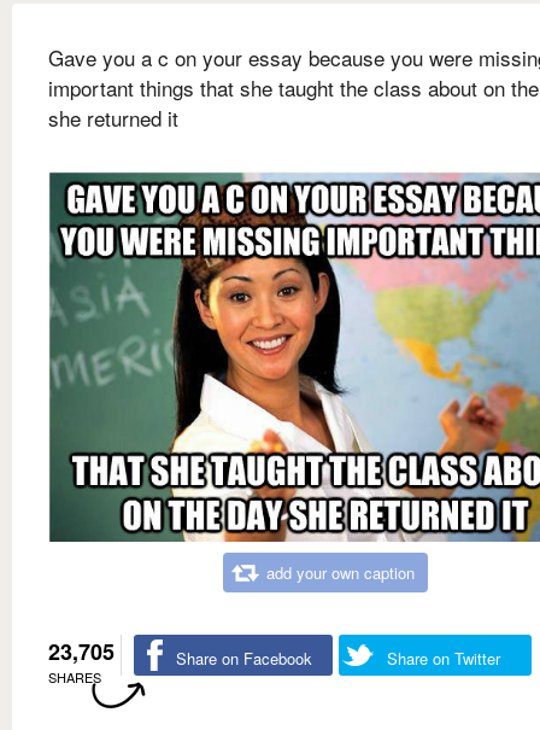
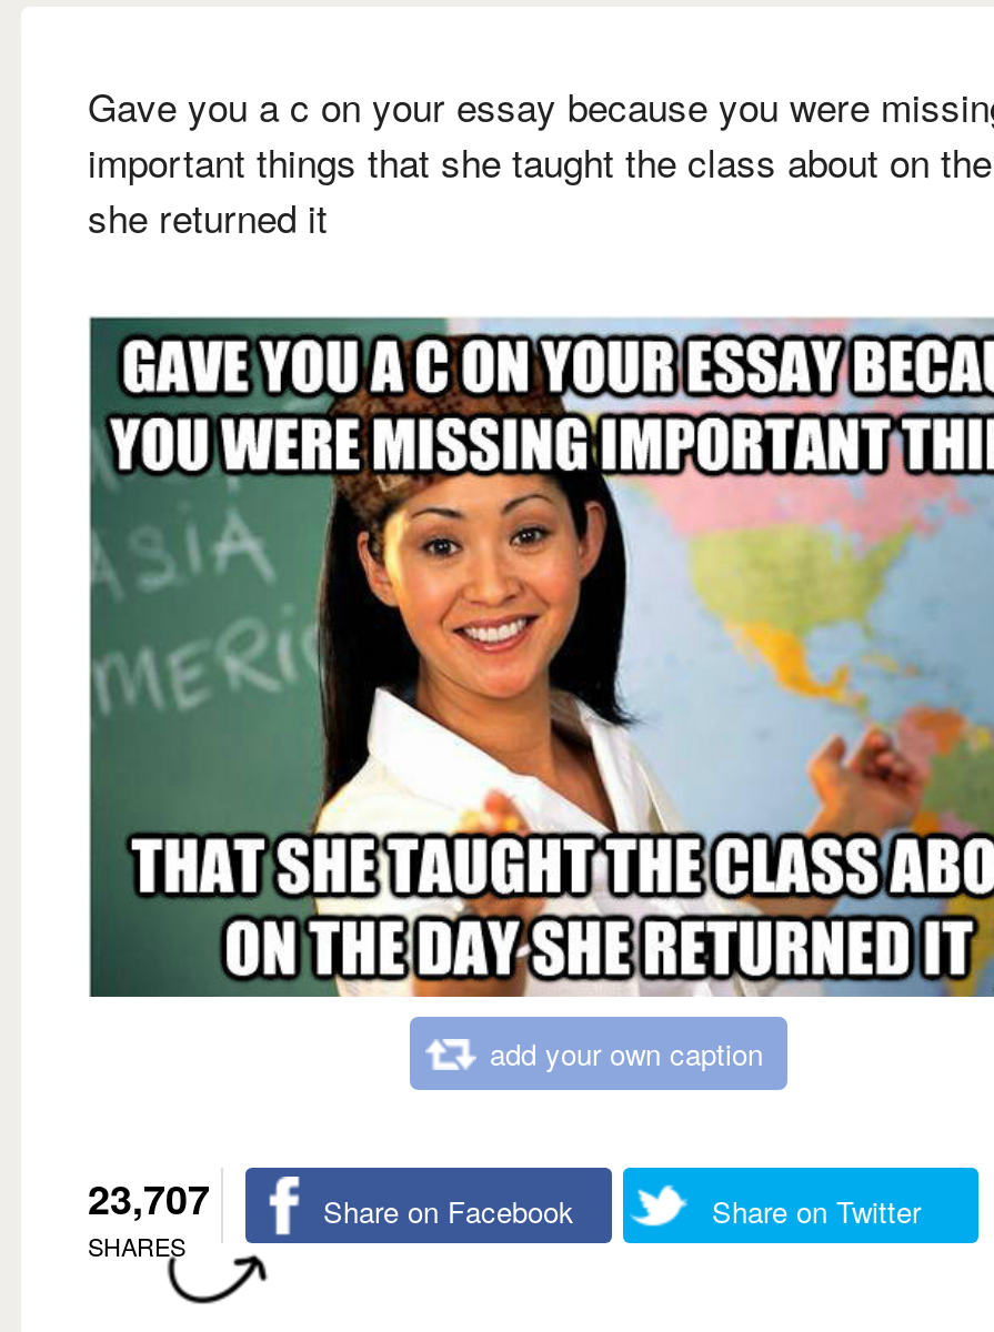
- 23,705
+ 23,707
